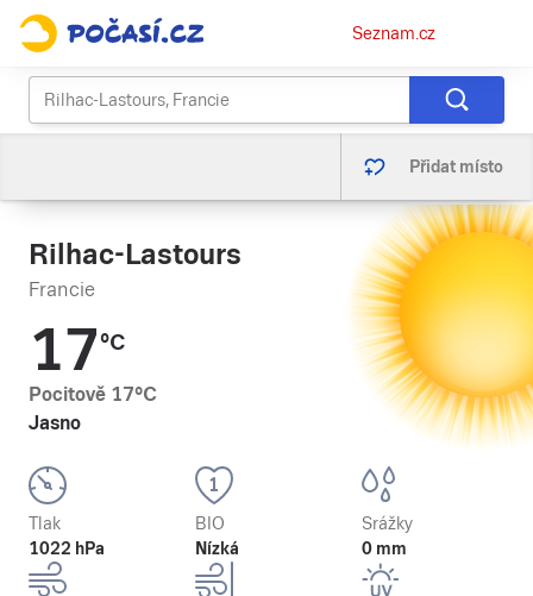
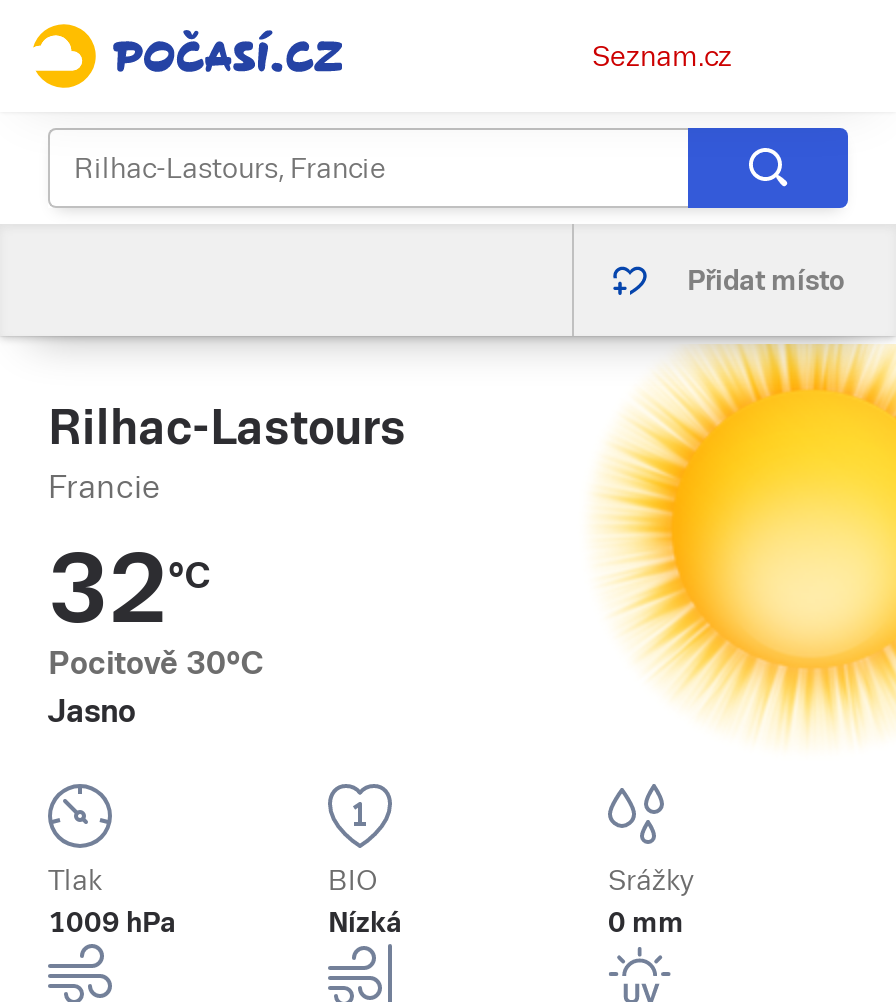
- 17°C
+ 32°C

- Pocitově 17°C
+ Pocitově 30°C

- 1022 hPa
+ 1009 hPa
